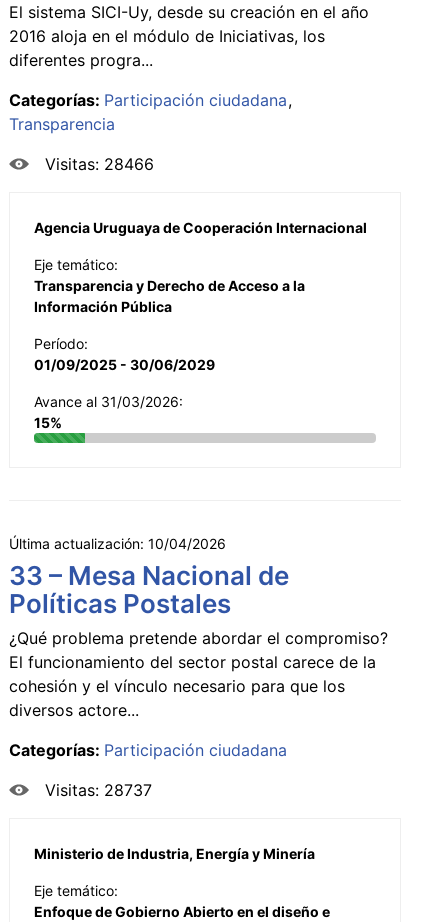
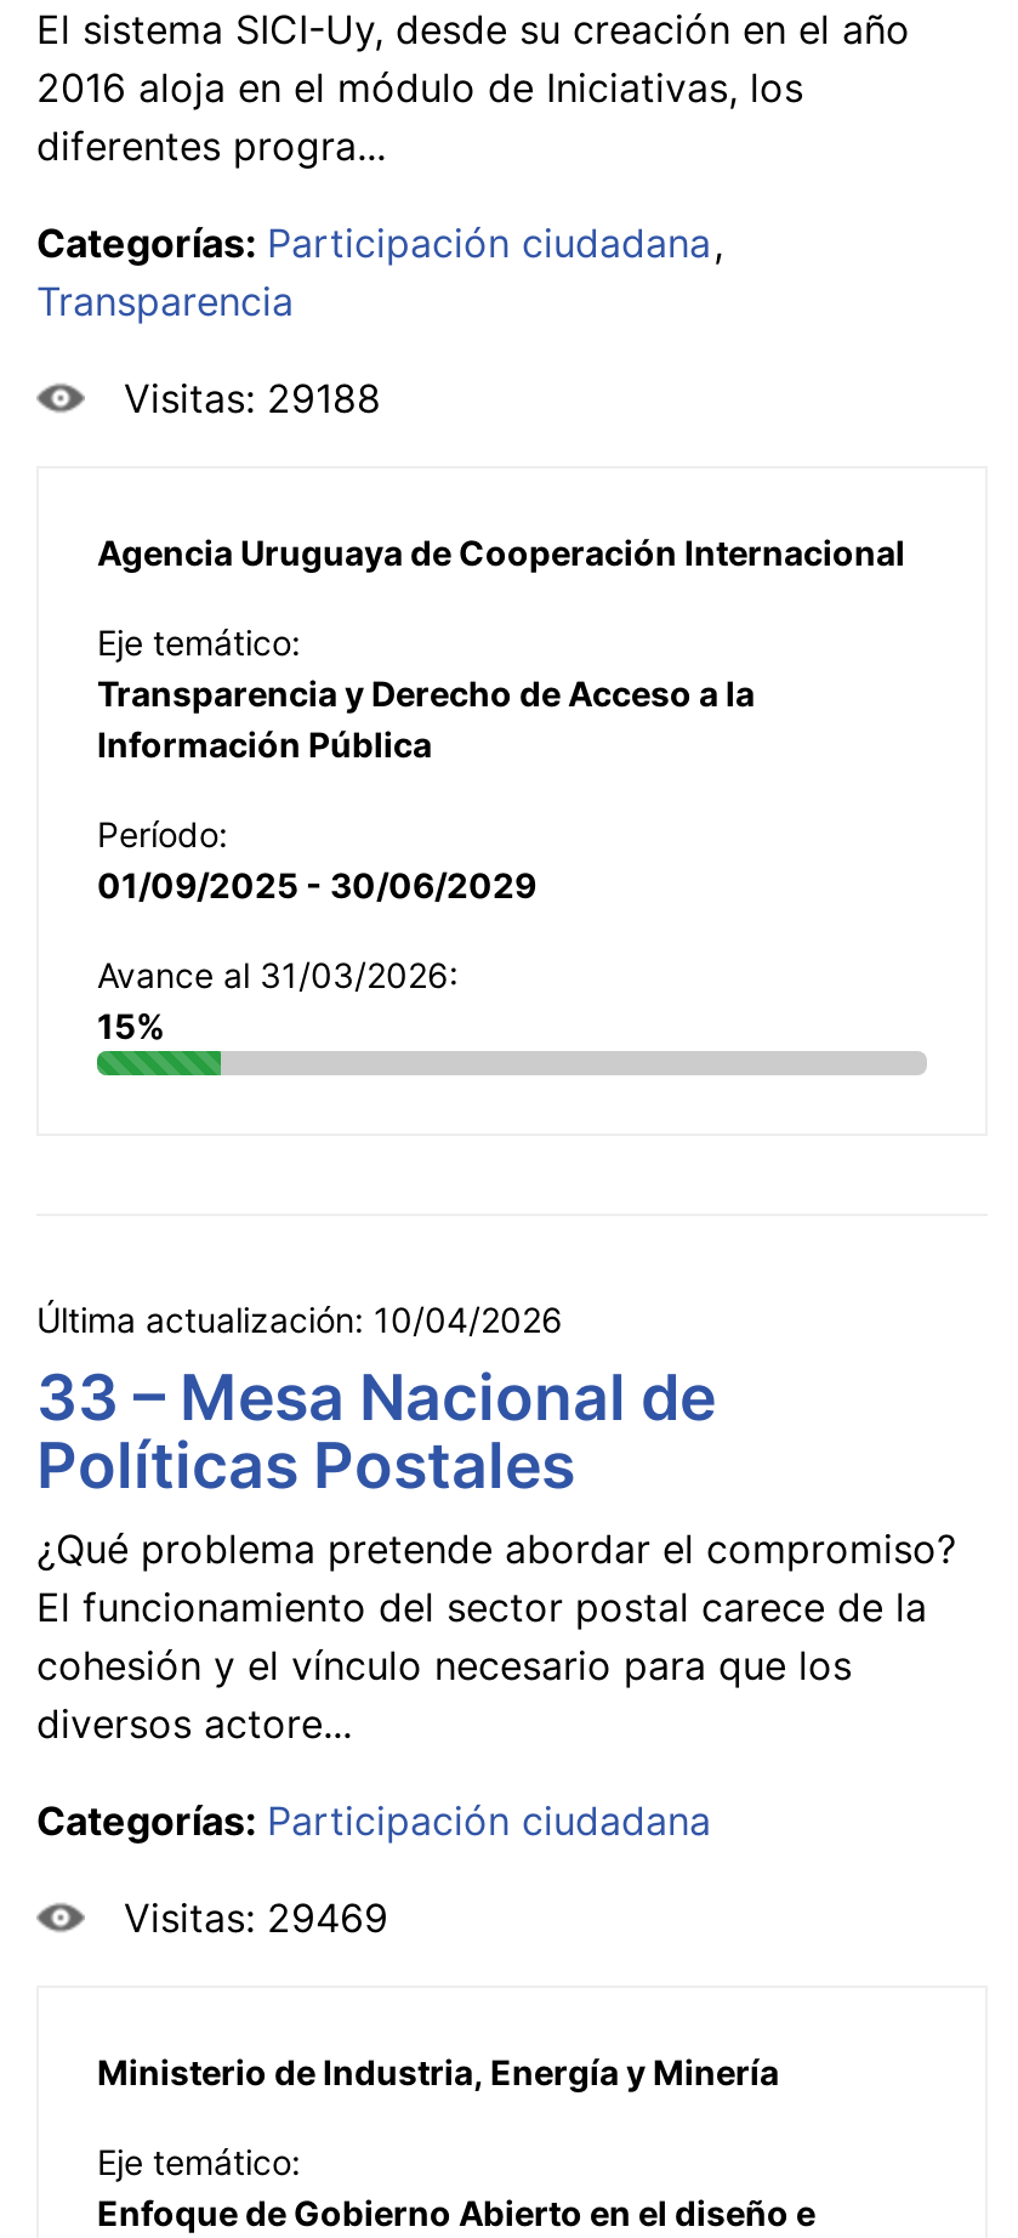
- Visitas: 28466
+ Visitas: 29188

- Visitas: 28737
+ Visitas: 29469
